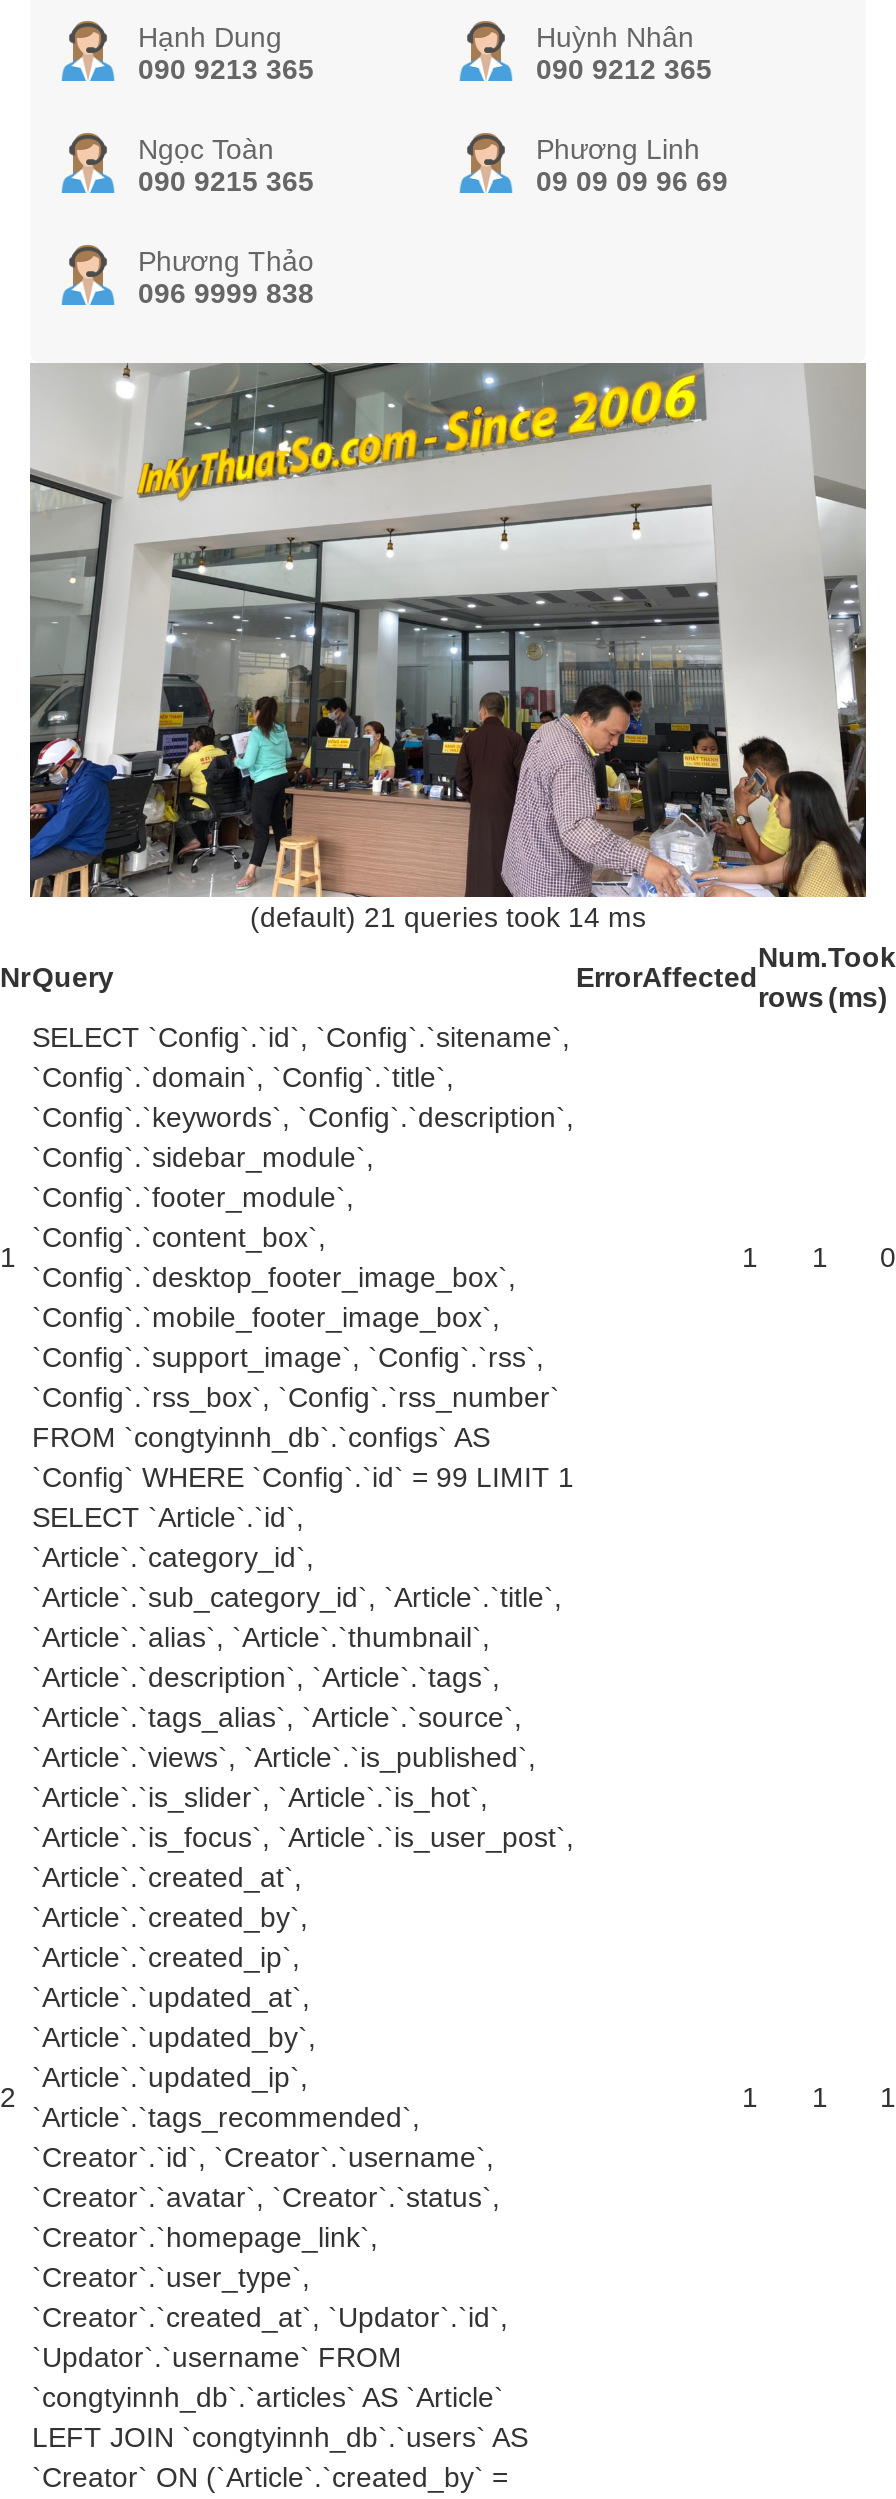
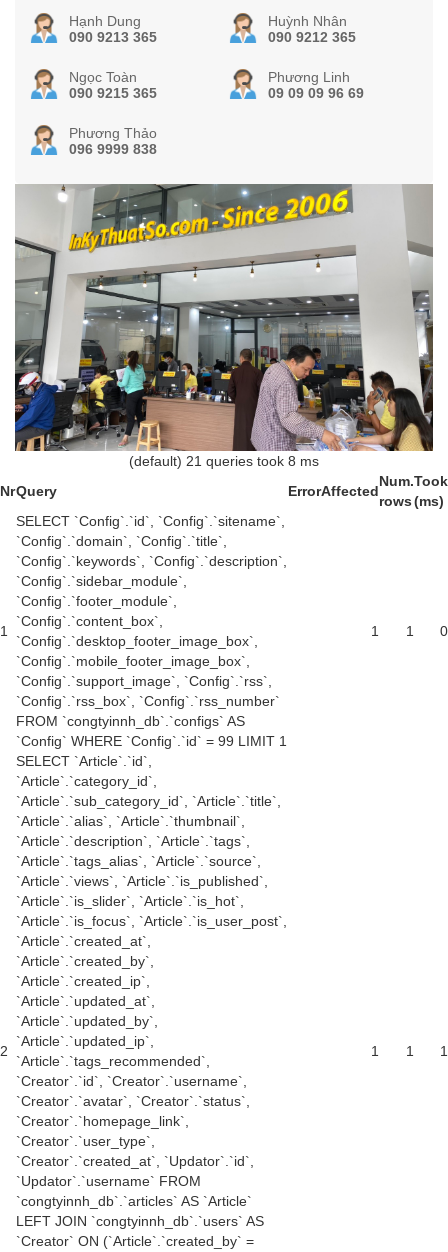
- (default) 21 queries took 14 ms
+ (default) 21 queries took 8 ms
